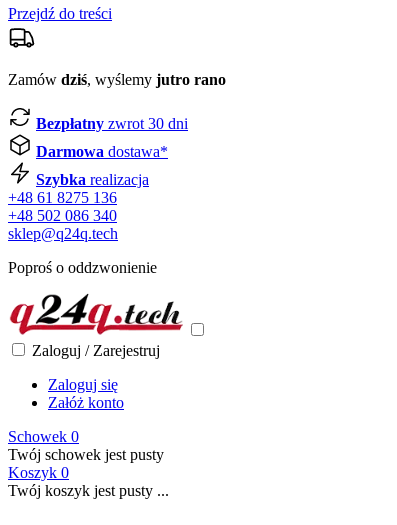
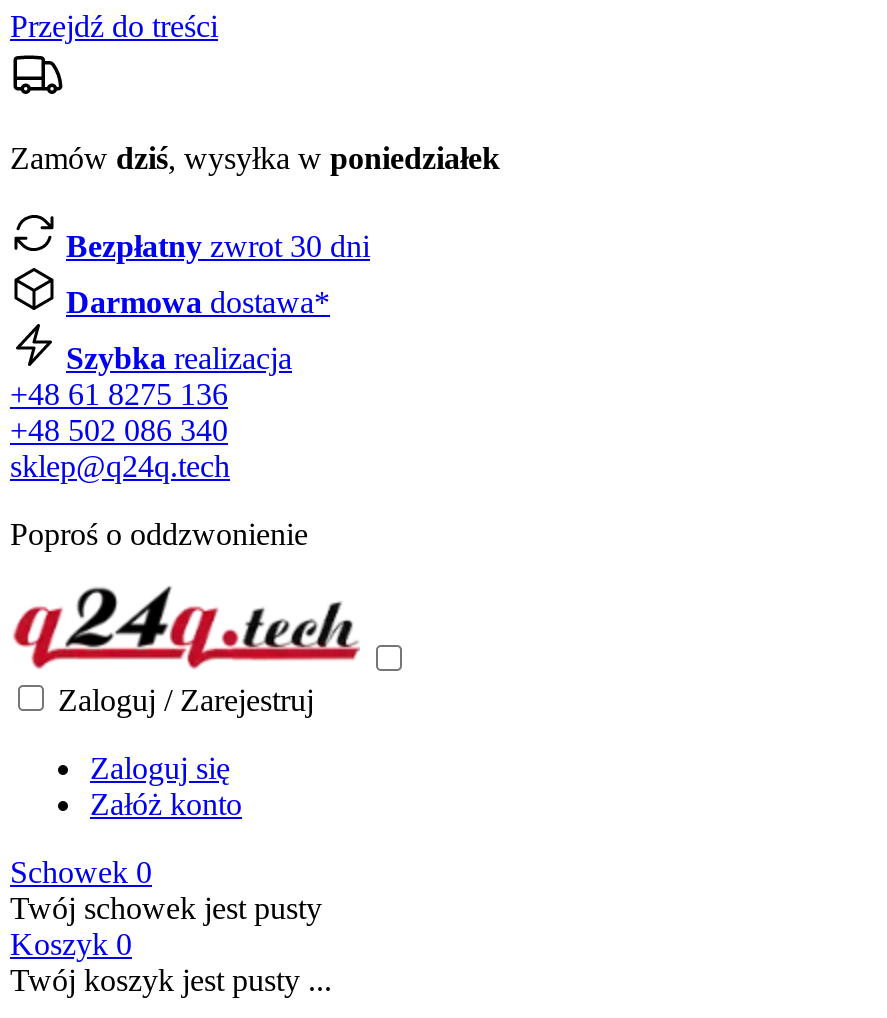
- Zamów dziś, wyślemy jutro rano
+ Zamów dziś, wysyłka w poniedziałek
